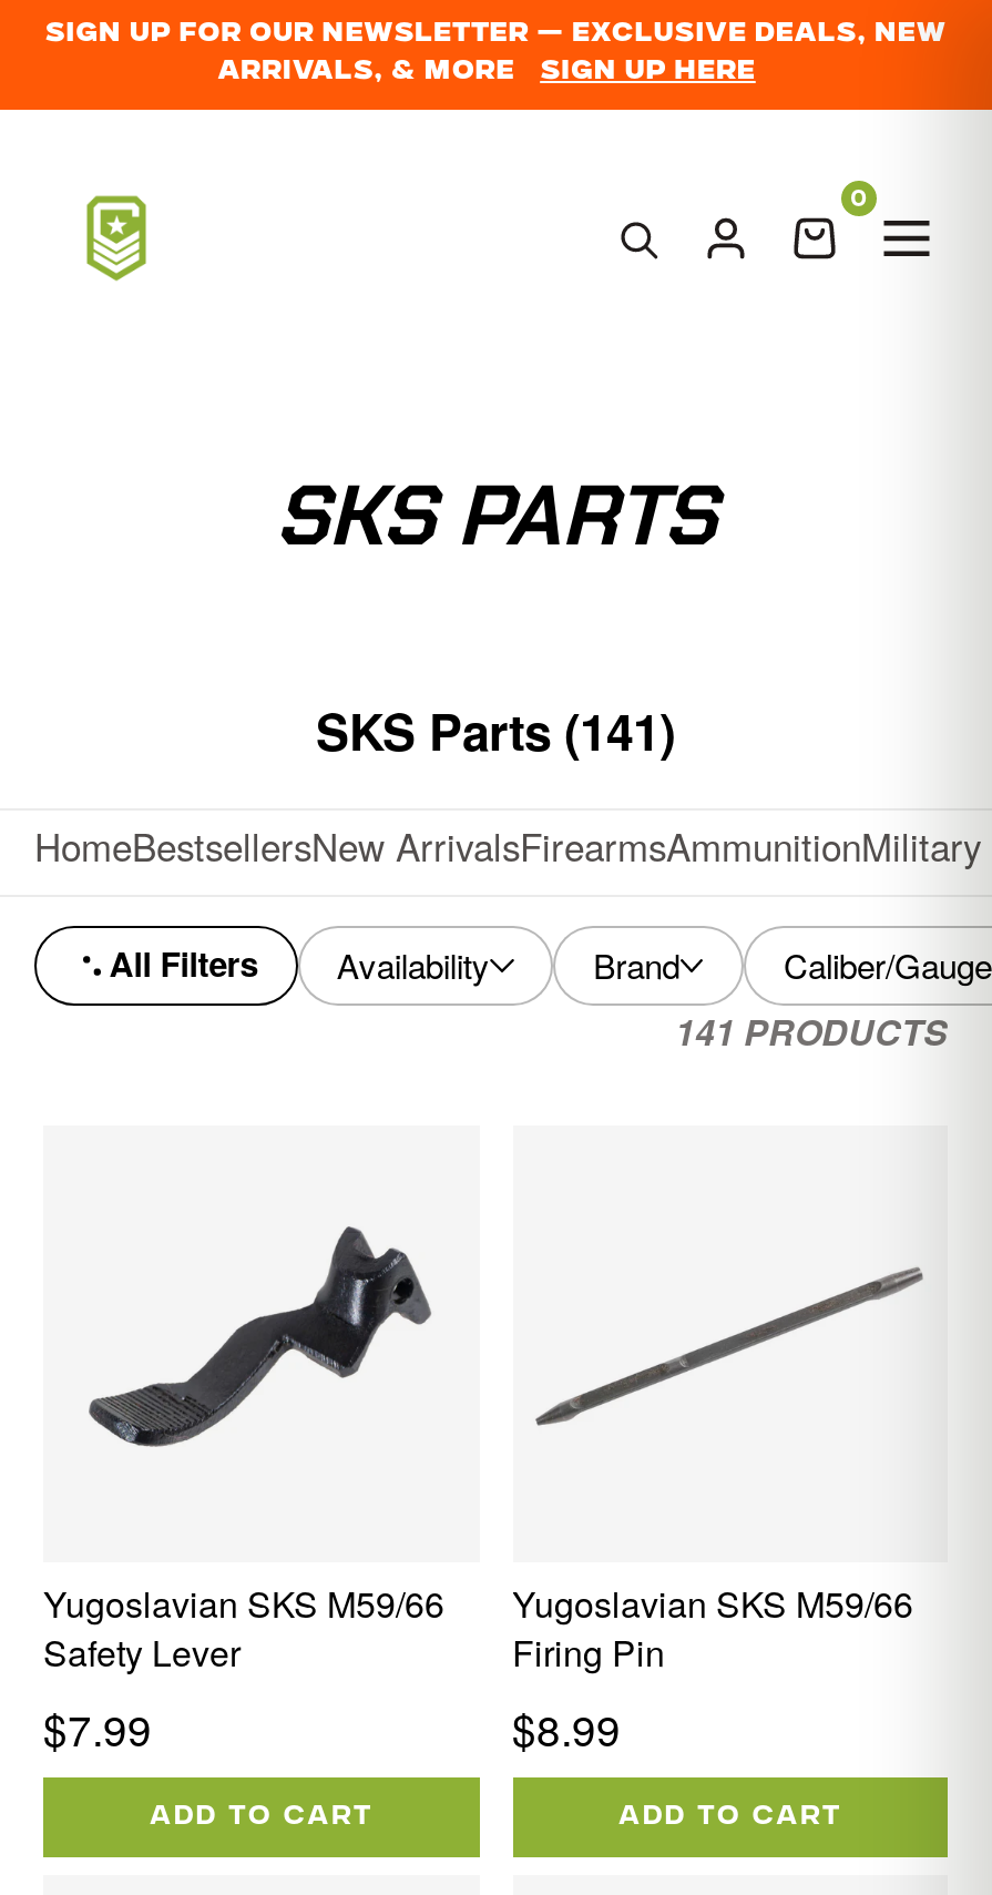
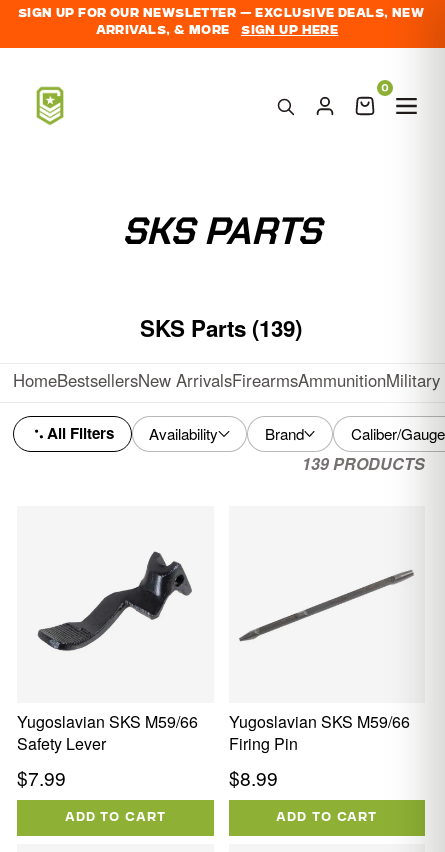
- SKS Parts (141)
+ SKS Parts (139)

- 141 PRODUCTS
+ 139 PRODUCTS
